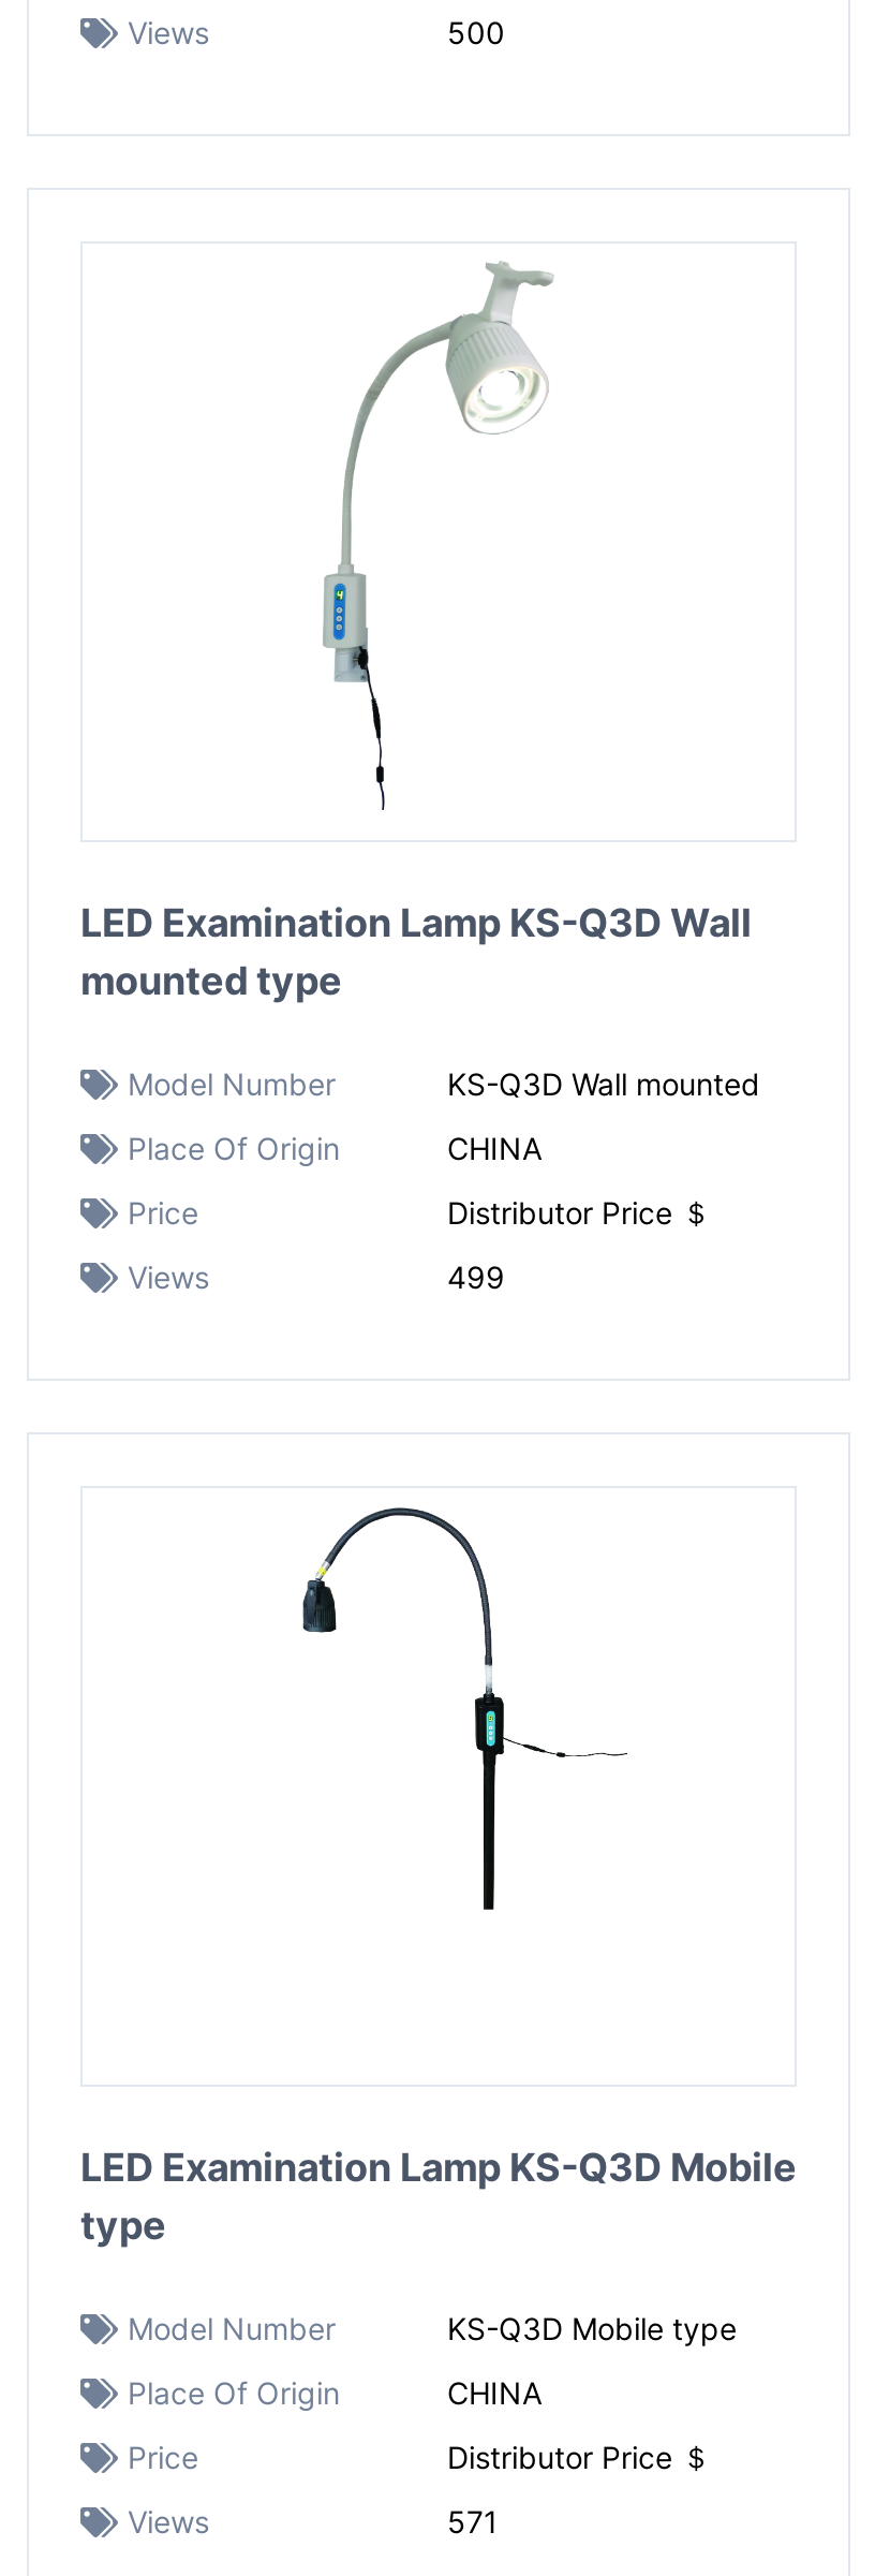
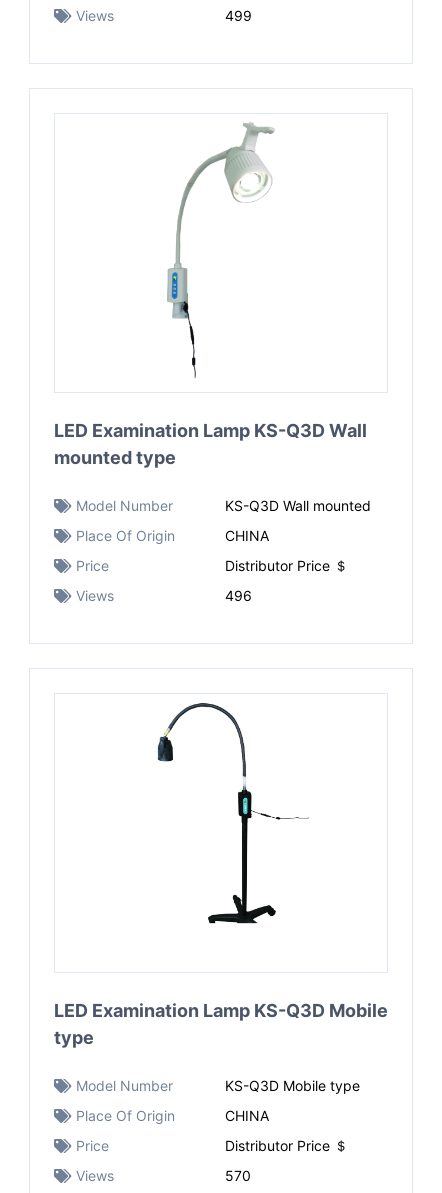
- 500
+ 499

- 499
+ 496

+ [image]

- 571
+ 570
